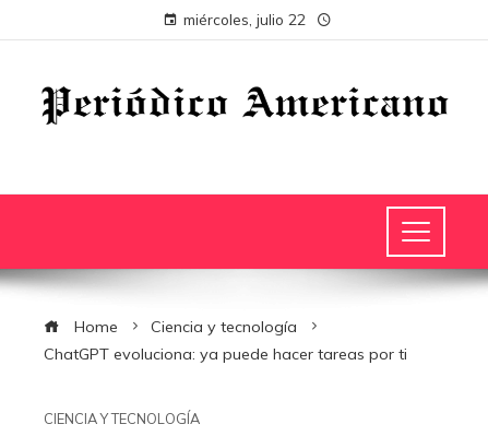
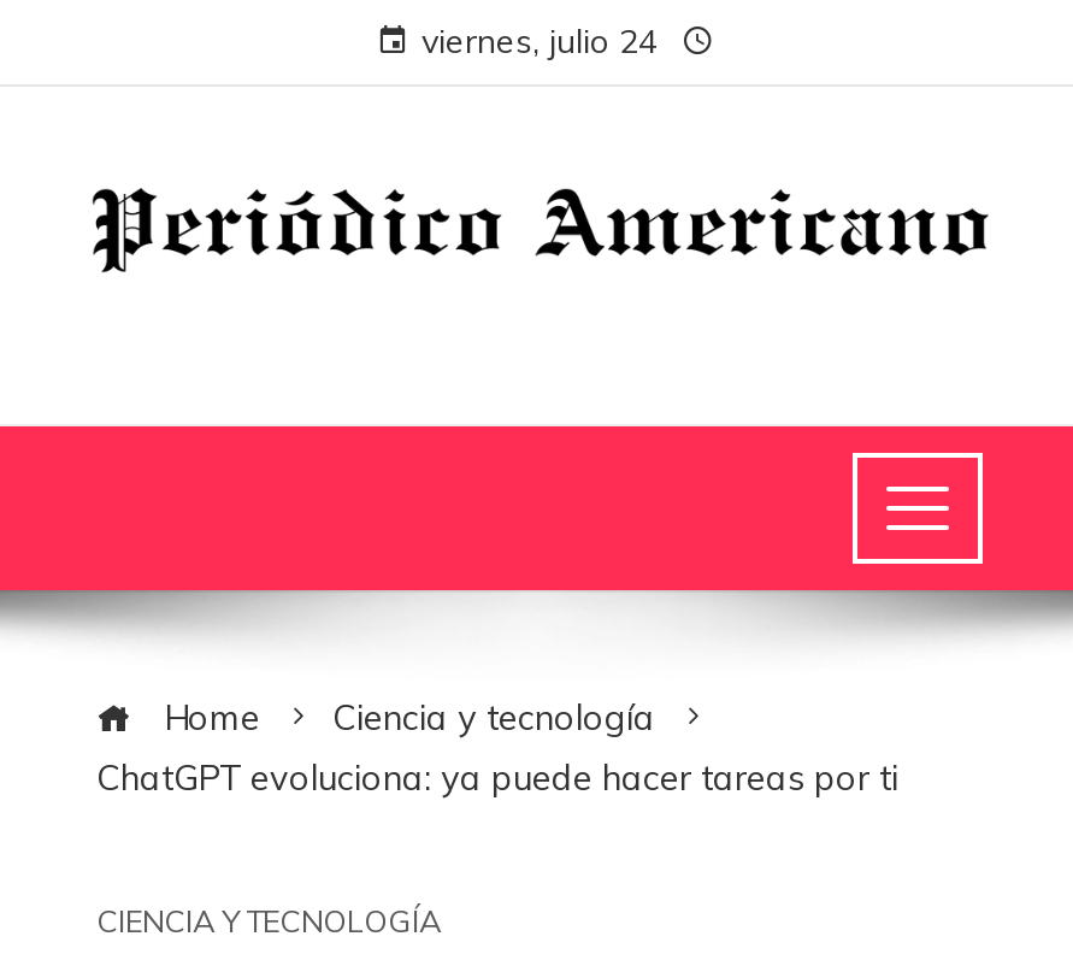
- miércoles, julio 22
+ viernes, julio 24
